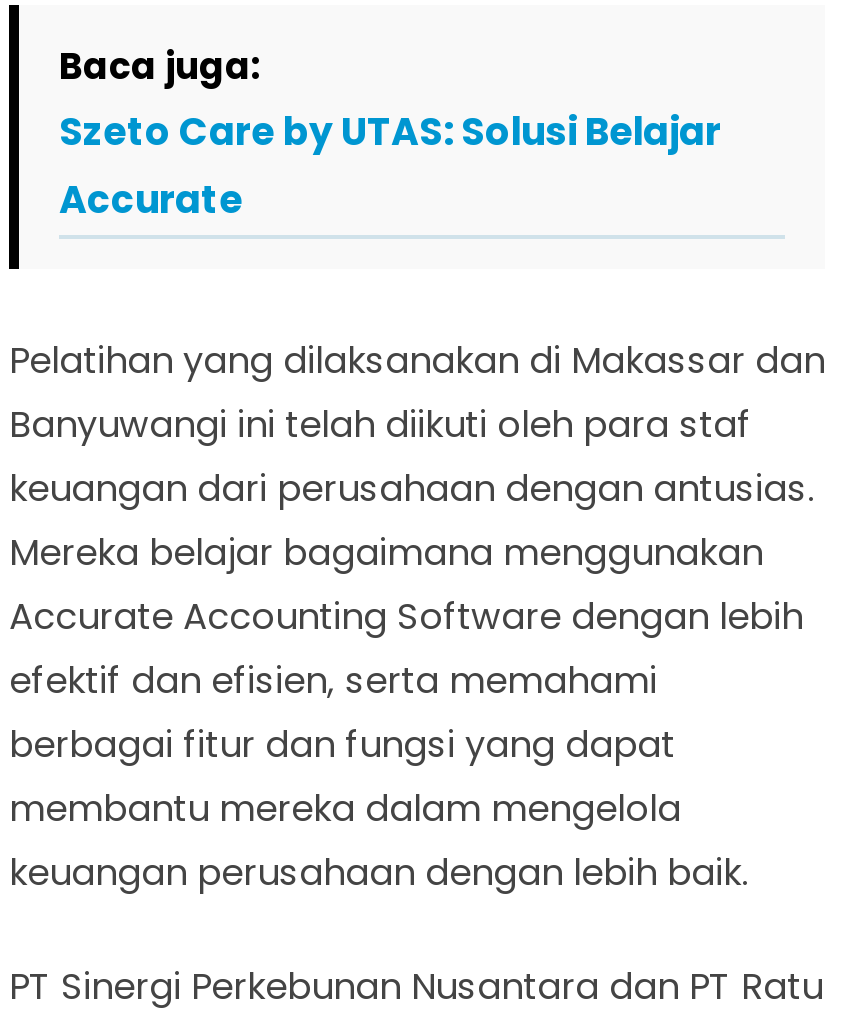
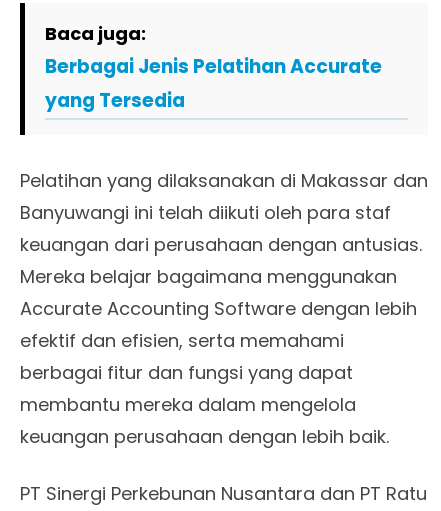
- Szeto Care by UTAS: Solusi Belajar
- Accurate
+ Berbagai Jenis Pelatihan Accurate
+ yang Tersedia
